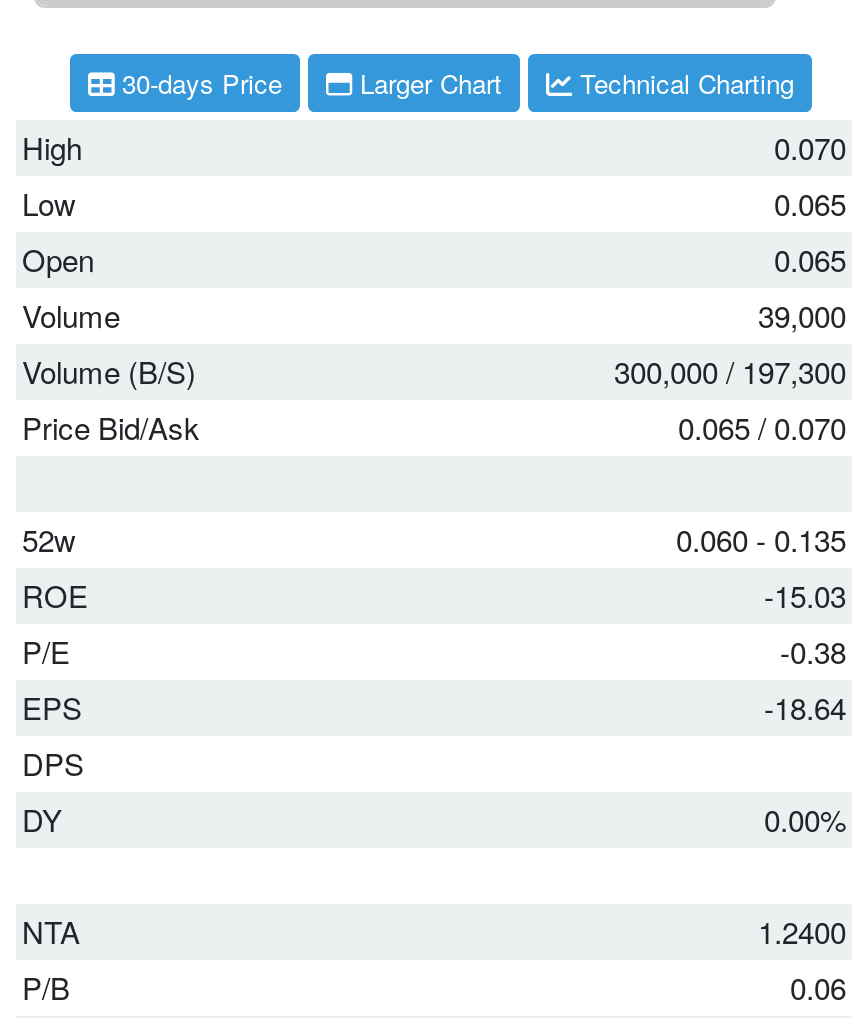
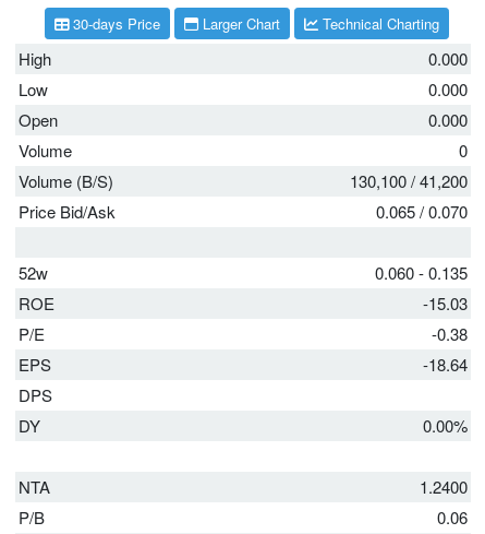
- 0.070
+ 0.000

- 0.065
+ 0.000

- 0.065
+ 0.000

- 39,000
+ 0

- 300,000 / 197,300
+ 130,100 / 41,200
